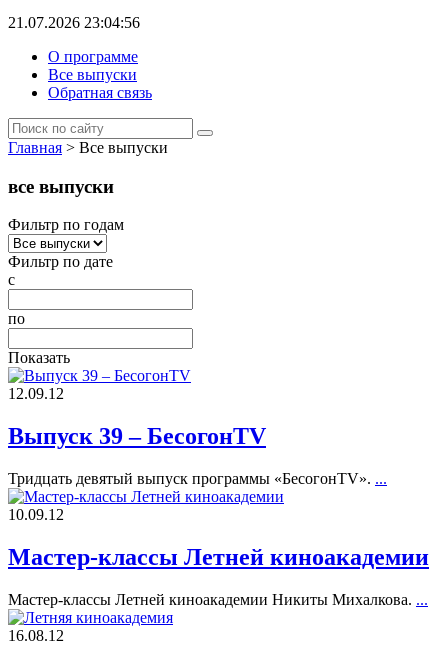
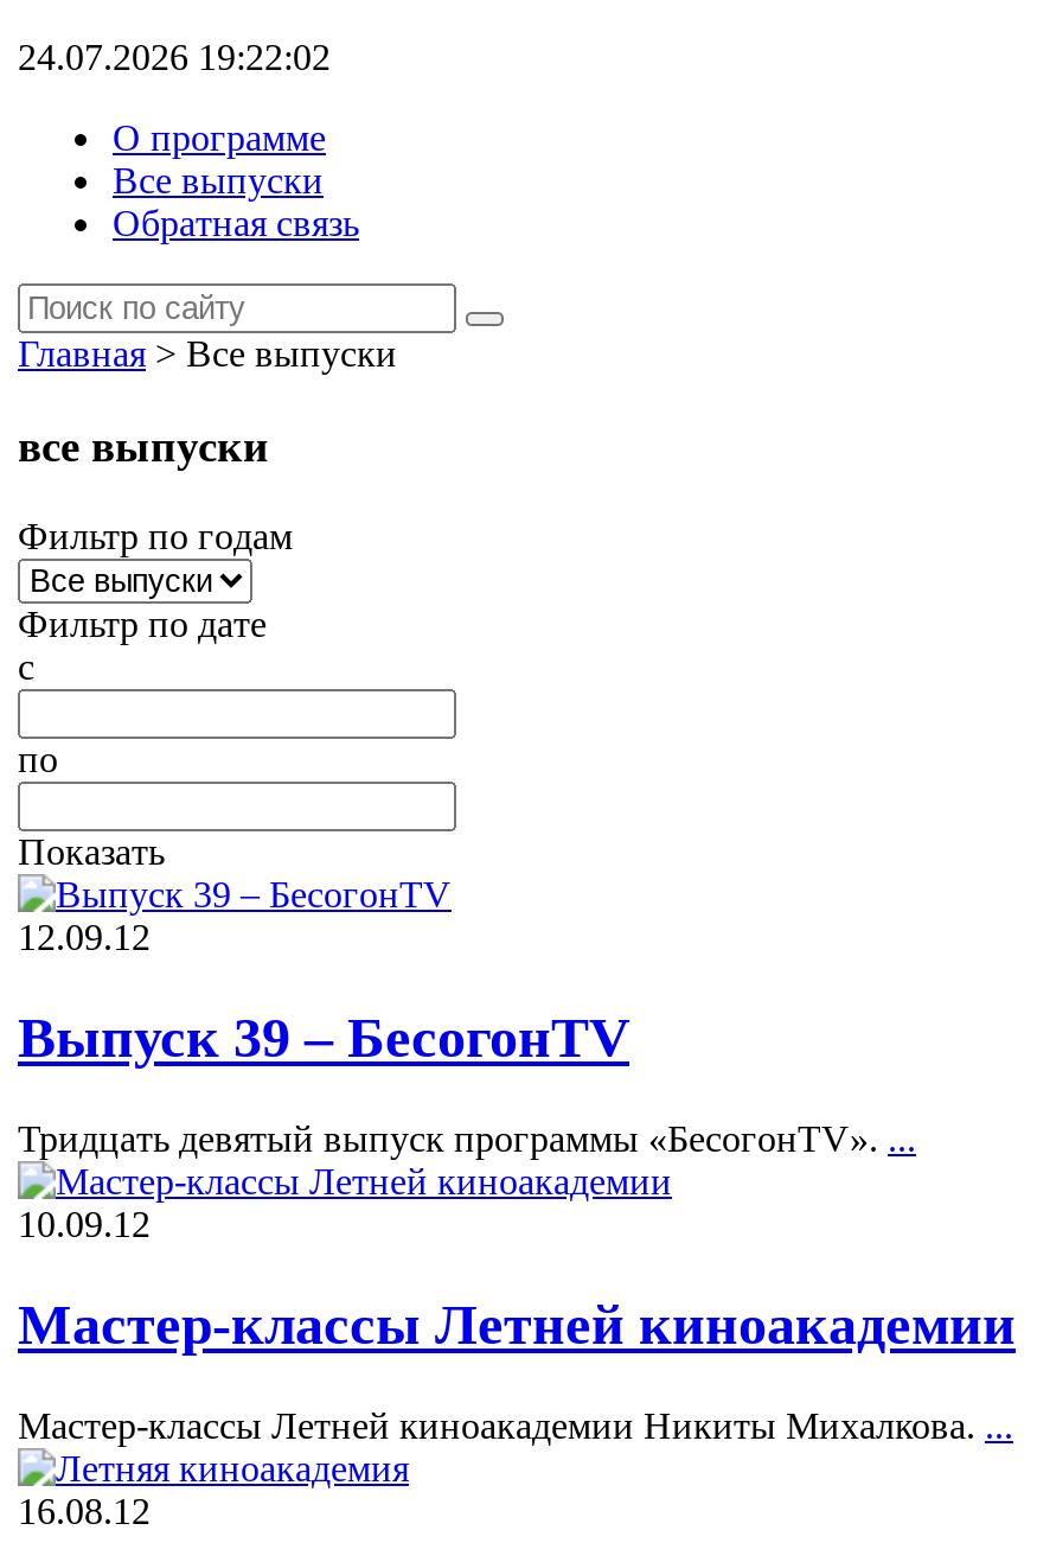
- 21.07.2026 23:04:56
+ 24.07.2026 19:22:02
